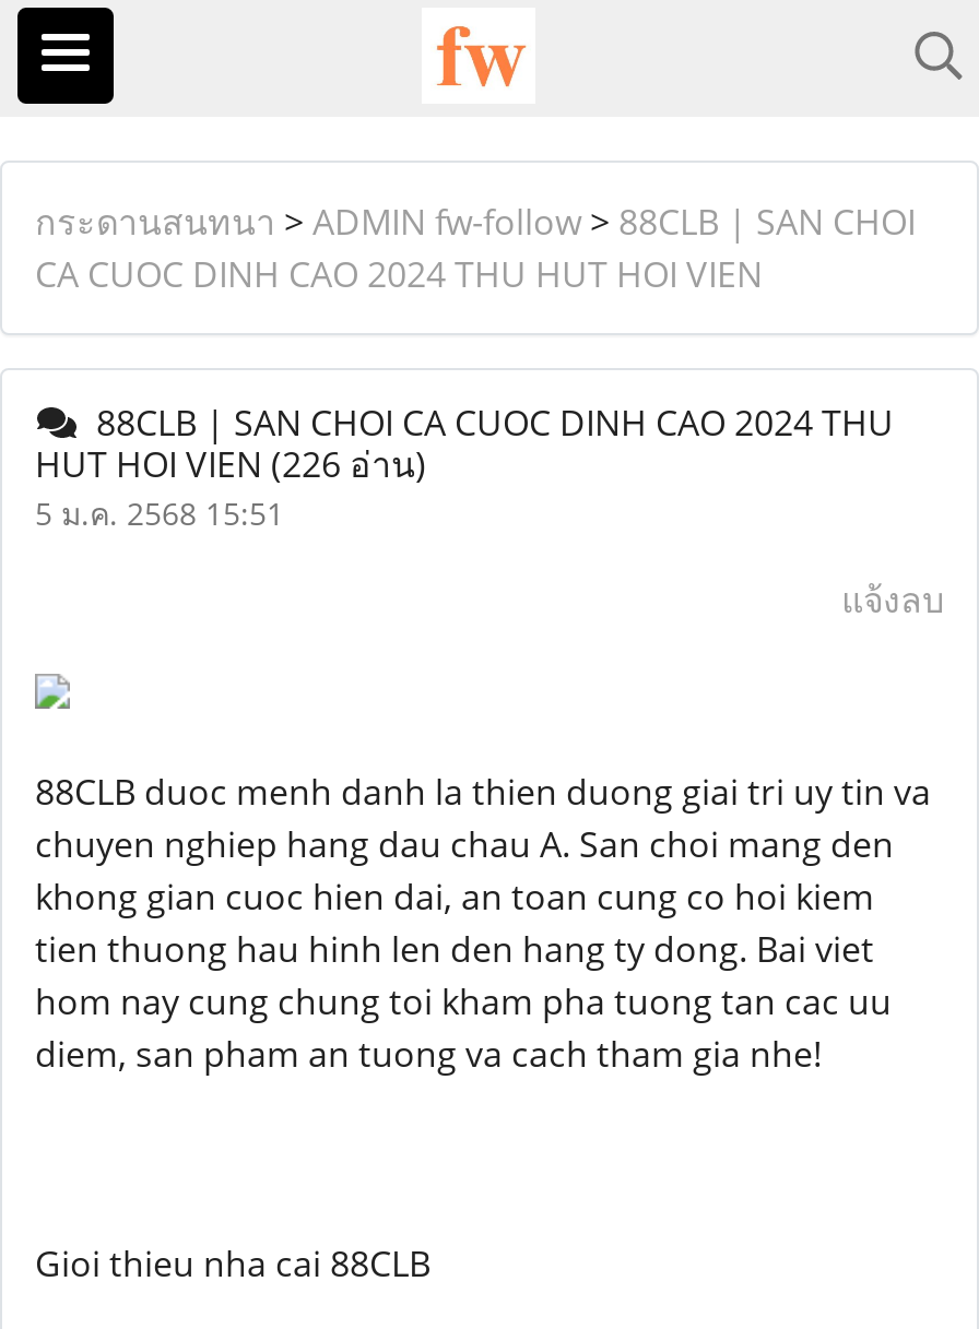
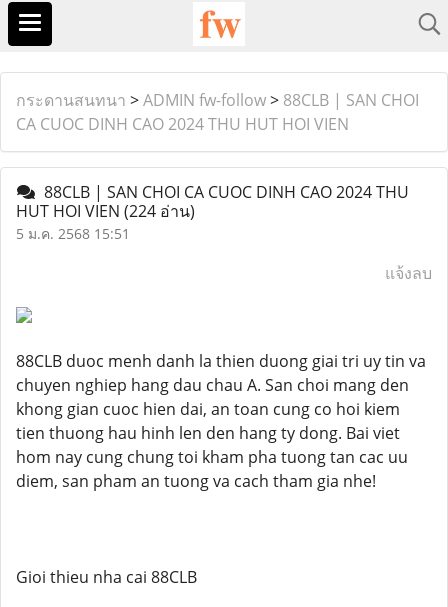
- HUT HOI VIEN (226 อ่าน)
+ HUT HOI VIEN (224 อ่าน)
